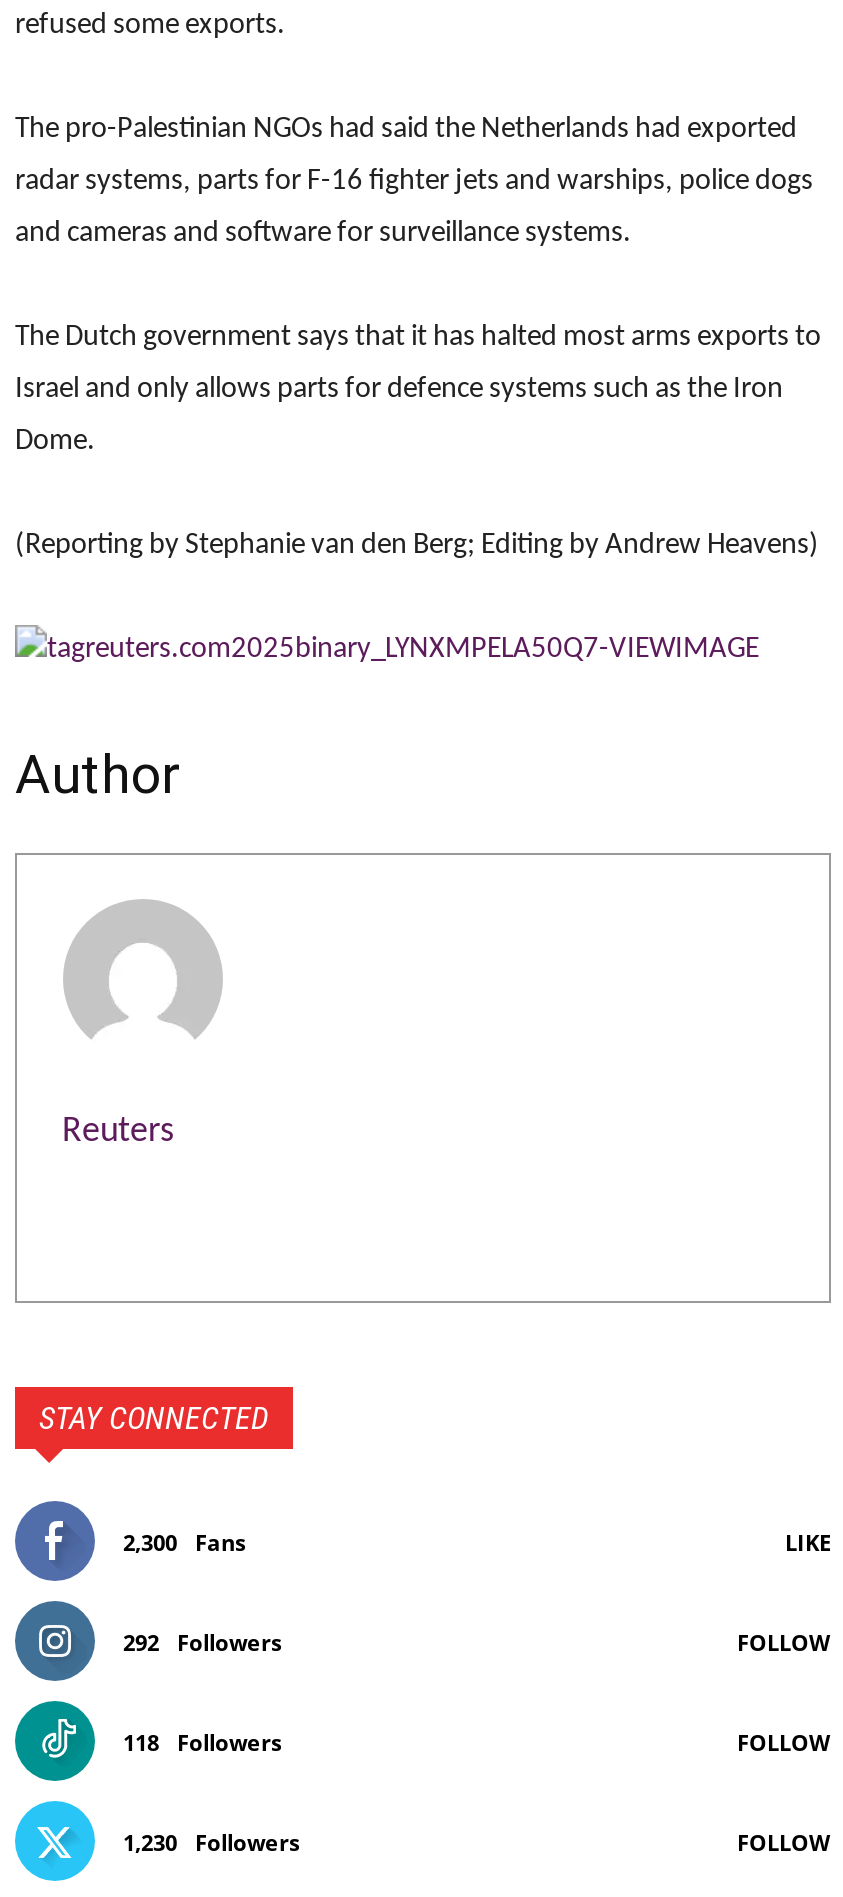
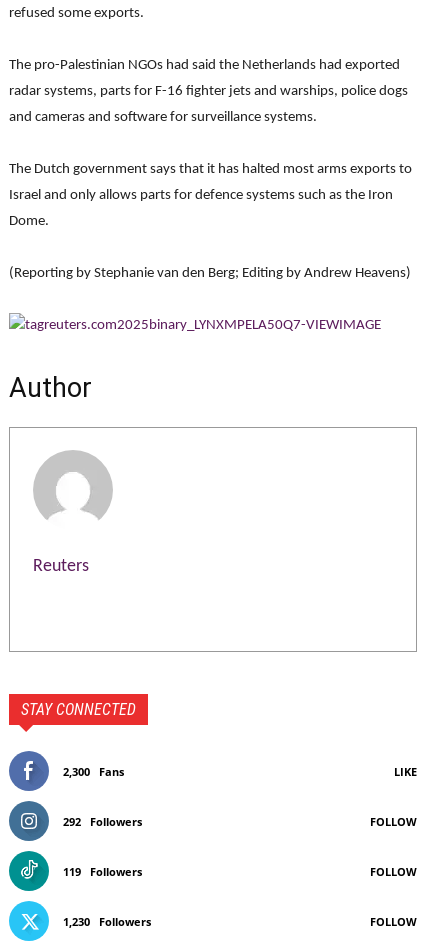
- 118 Followers
+ 119 Followers
